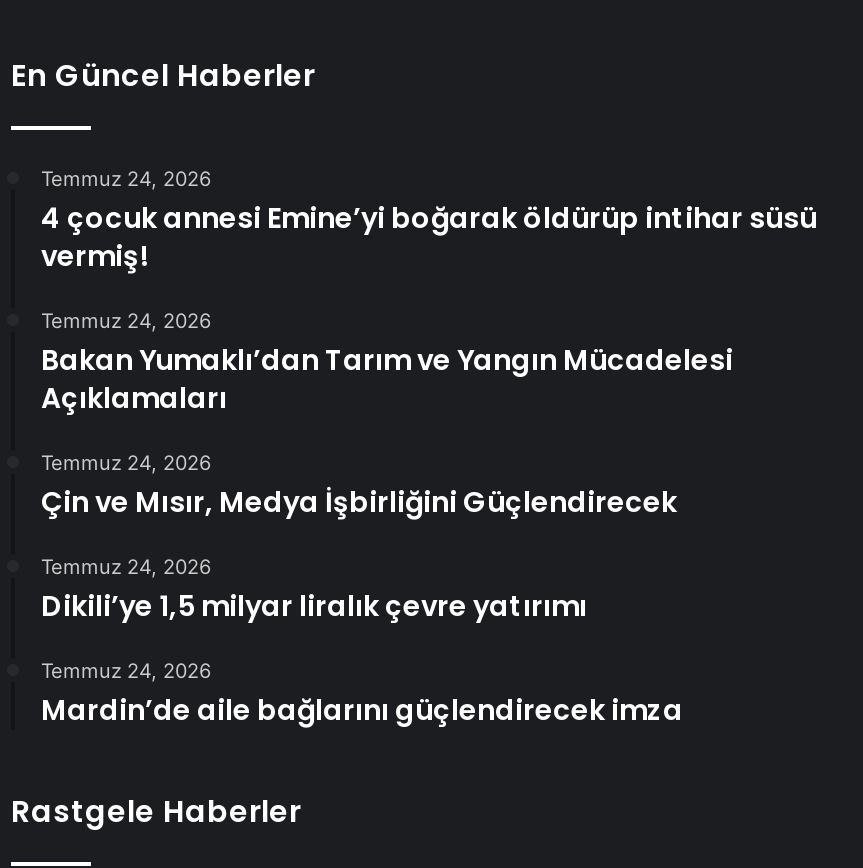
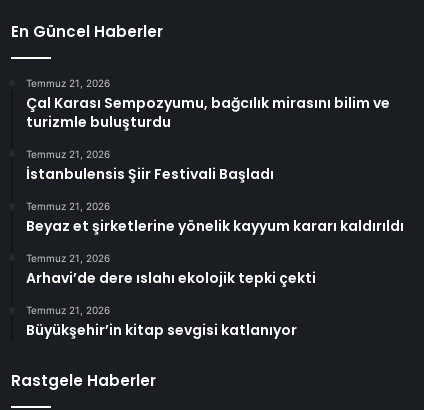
- Temmuz 24, 2026
- 4 çocuk annesi Emine’yi boğarak öldürüp intihar süsü
- vermiş!
+ Temmuz 21, 2026
+ Çal Karası Sempozyumu, bağcılık mirasını bilim ve
+ turizmle buluşturdu

- Temmuz 24, 2026
- Bakan Yumaklı’dan Tarım ve Yangın Mücadelesi
- Açıklamaları
+ Temmuz 21, 2026
+ İstanbulensis Şiir Festivali Başladı

- Temmuz 24, 2026
- Çin ve Mısır, Medya İşbirliğini Güçlendirecek
+ Temmuz 21, 2026
+ Beyaz et şirketlerine yönelik kayyum kararı kaldırıldı

- Temmuz 24, 2026
- Dikili’ye 1,5 milyar liralık çevre yatırımı
+ Temmuz 21, 2026
+ Arhavi’de dere ıslahı ekolojik tepki çekti

- Temmuz 24, 2026
- Mardin’de aile bağlarını güçlendirecek imza
+ Temmuz 21, 2026
+ Büyükşehir’in kitap sevgisi katlanıyor
